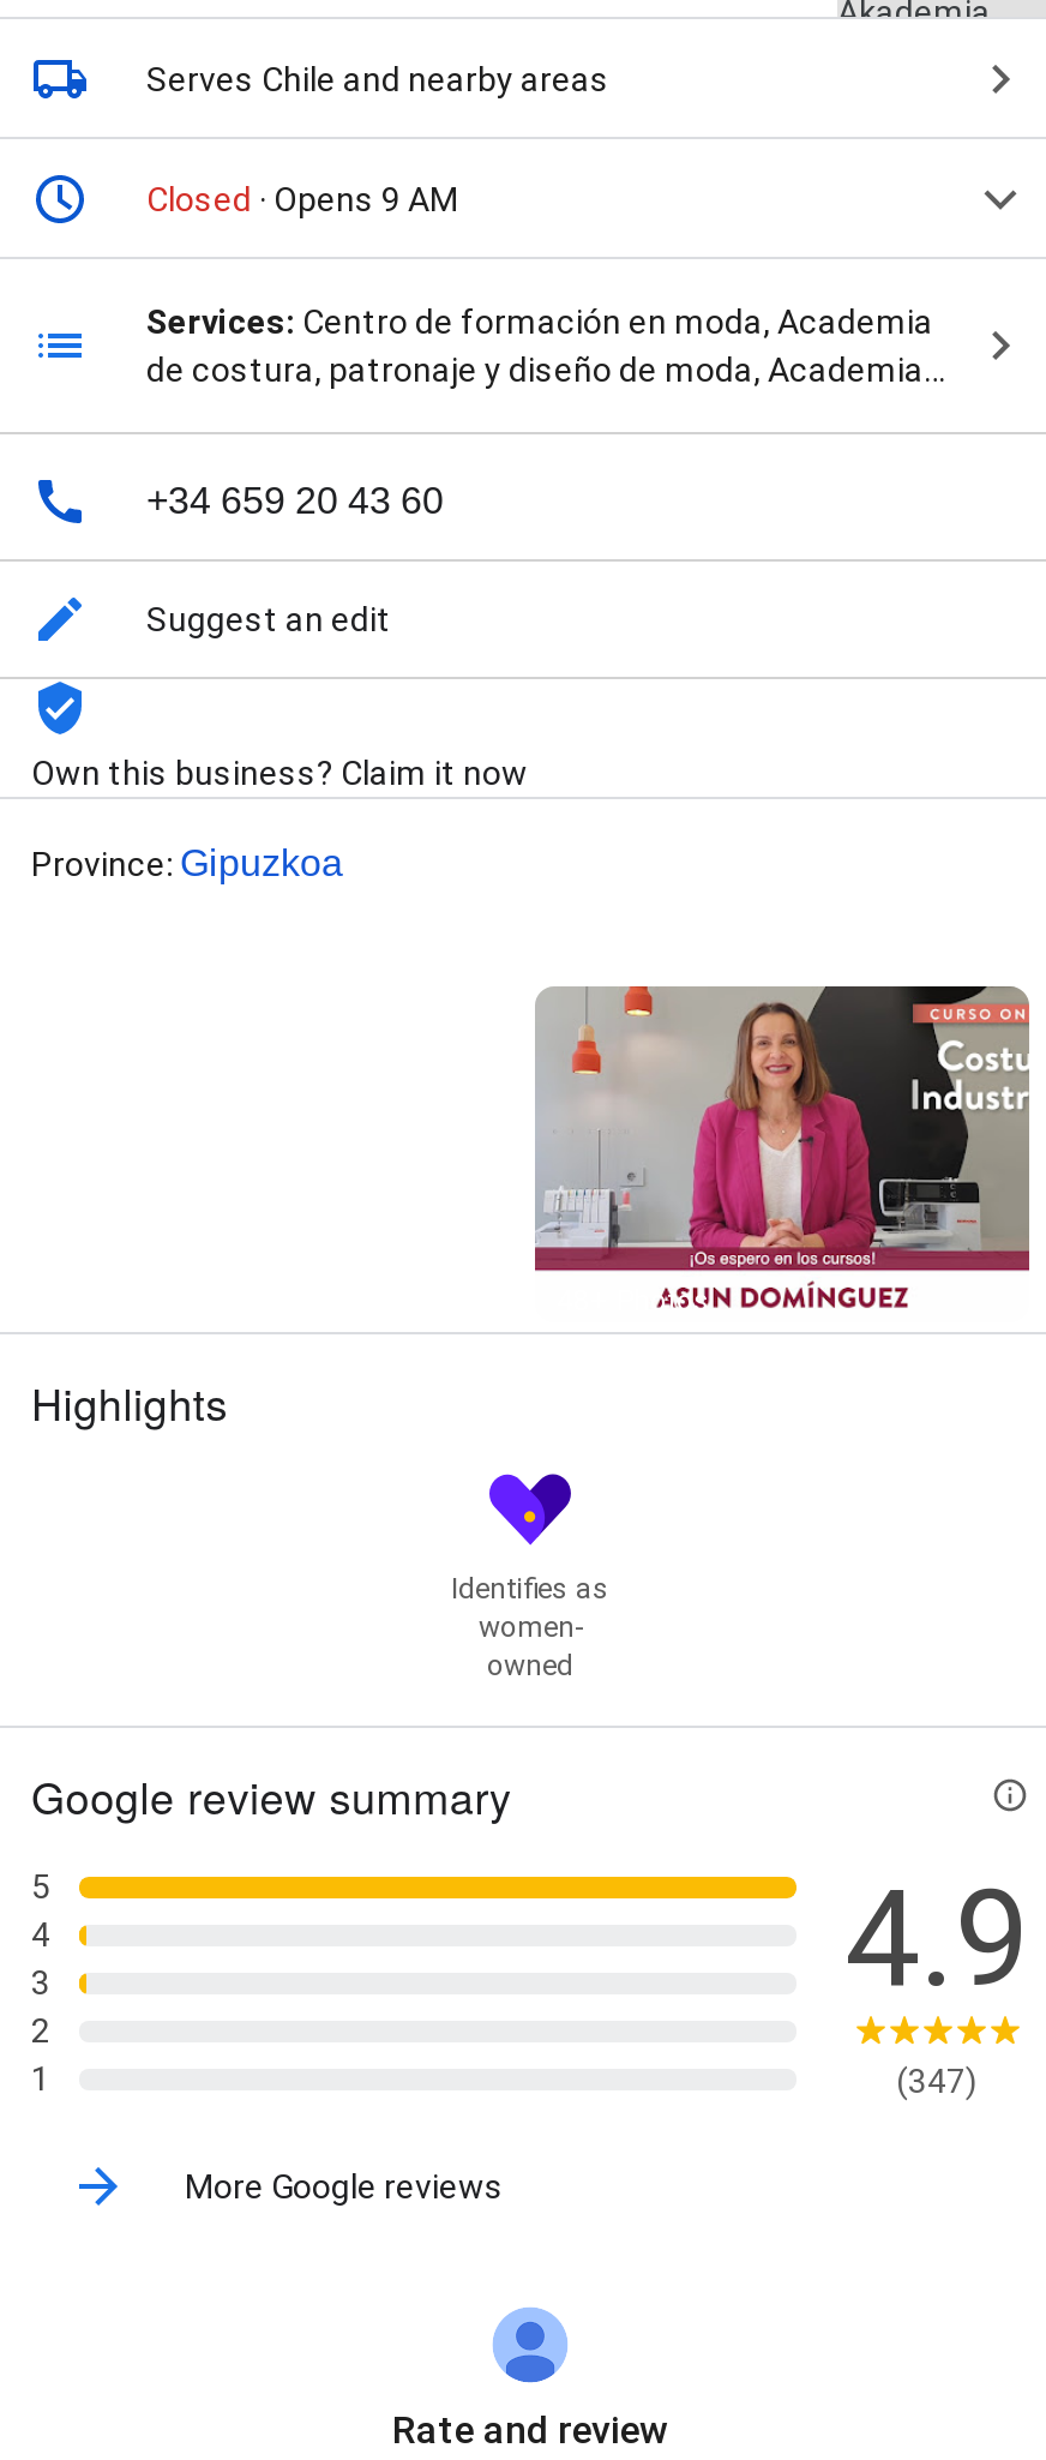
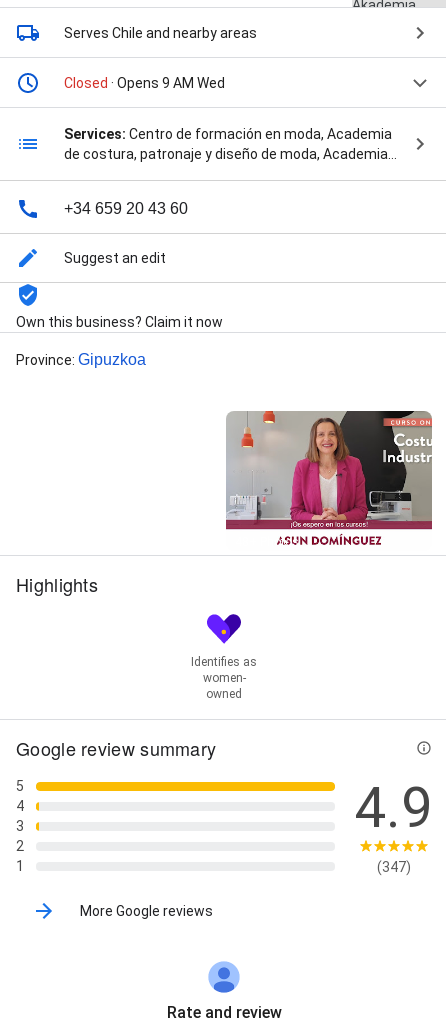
- Closed · Opens 9 AM
+ Closed · Opens 9 AM Wed
